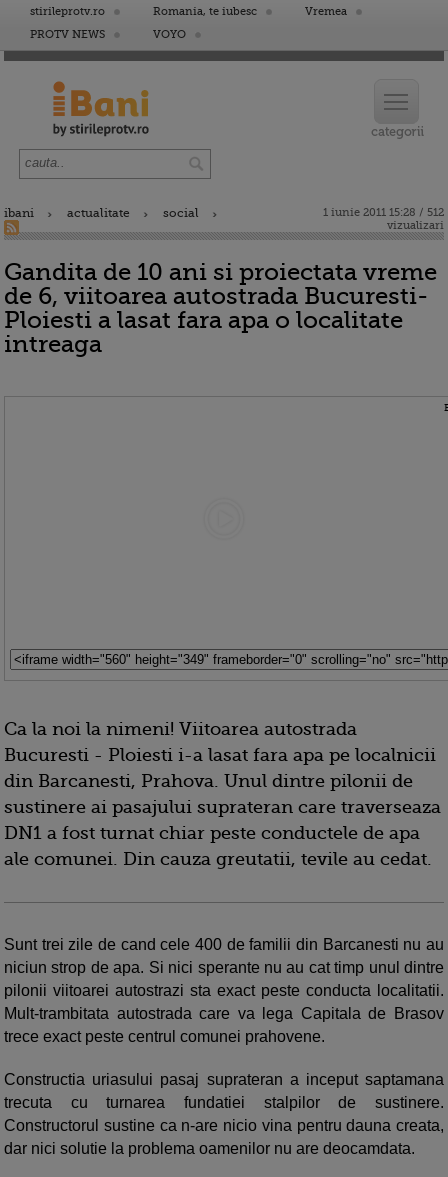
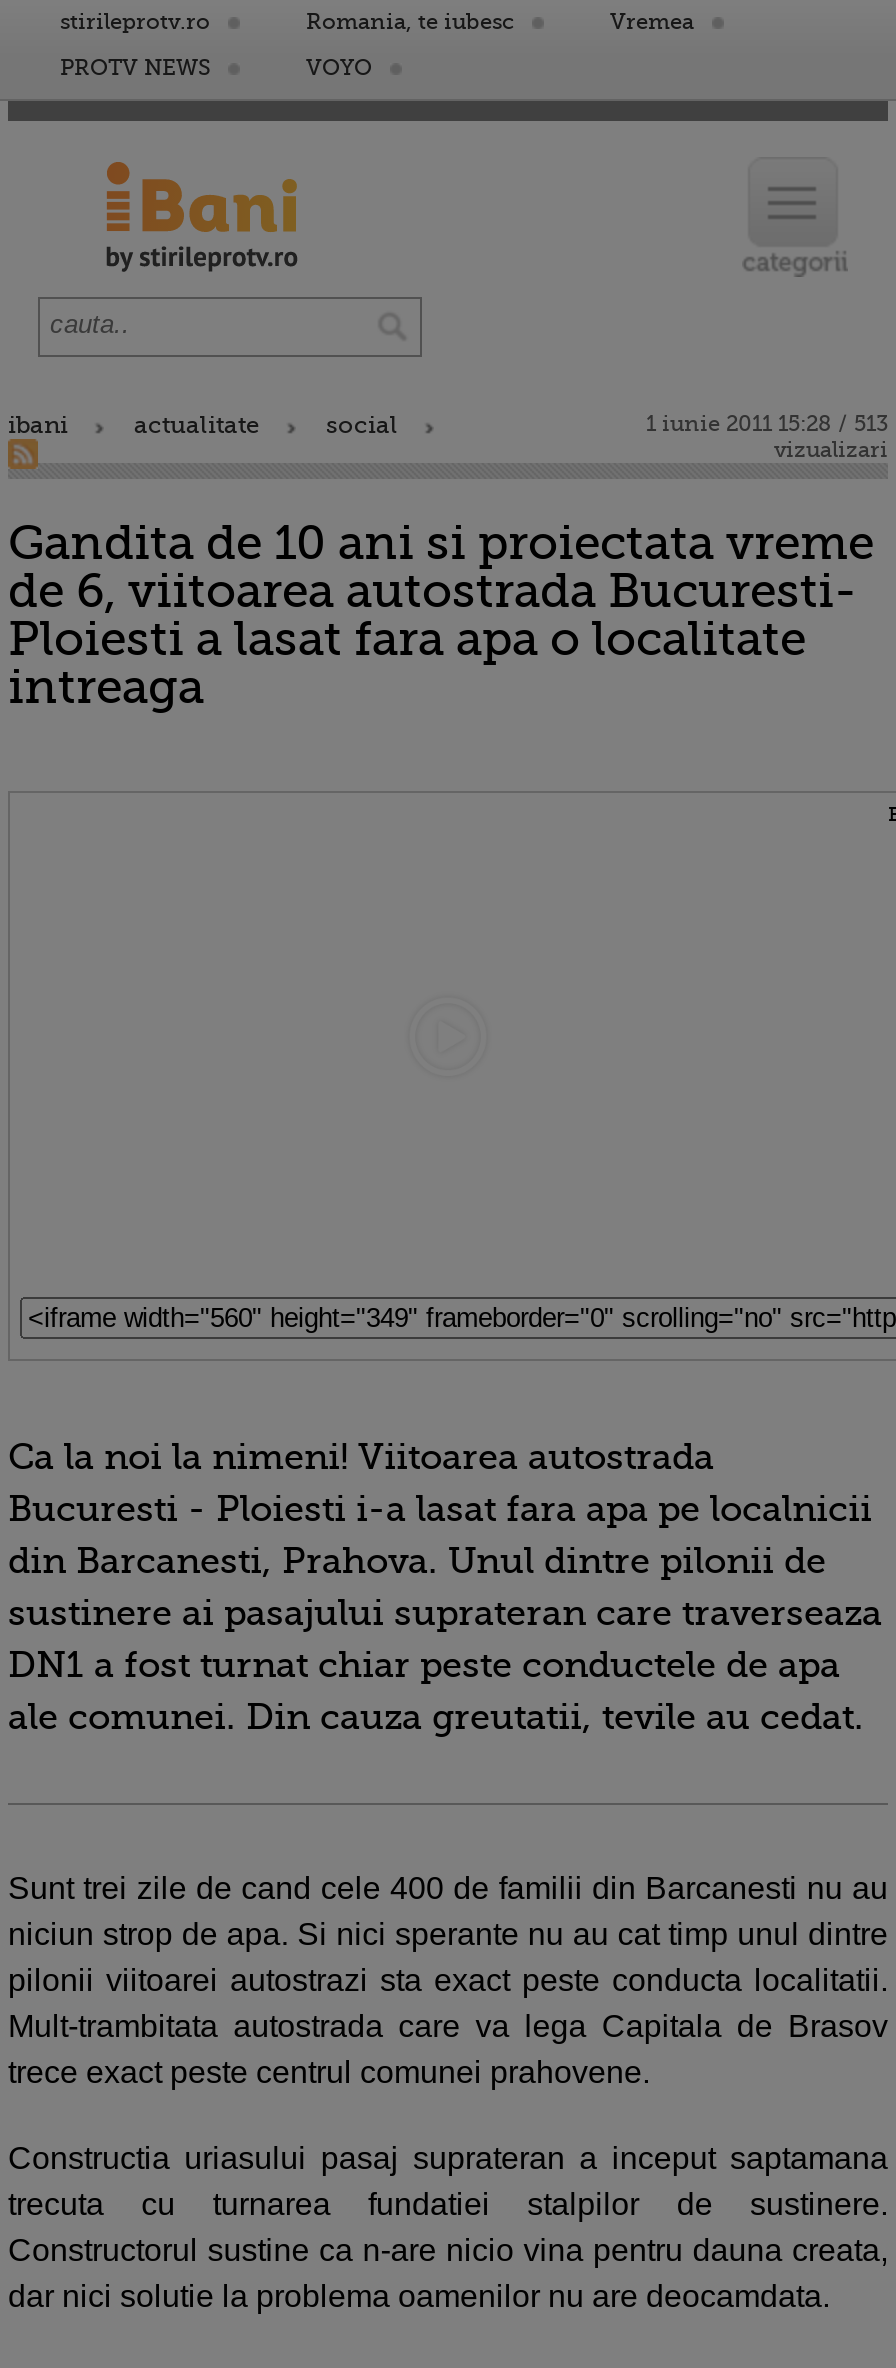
- 1 iunie 2011 15:28 / 512
+ 1 iunie 2011 15:28 / 513
